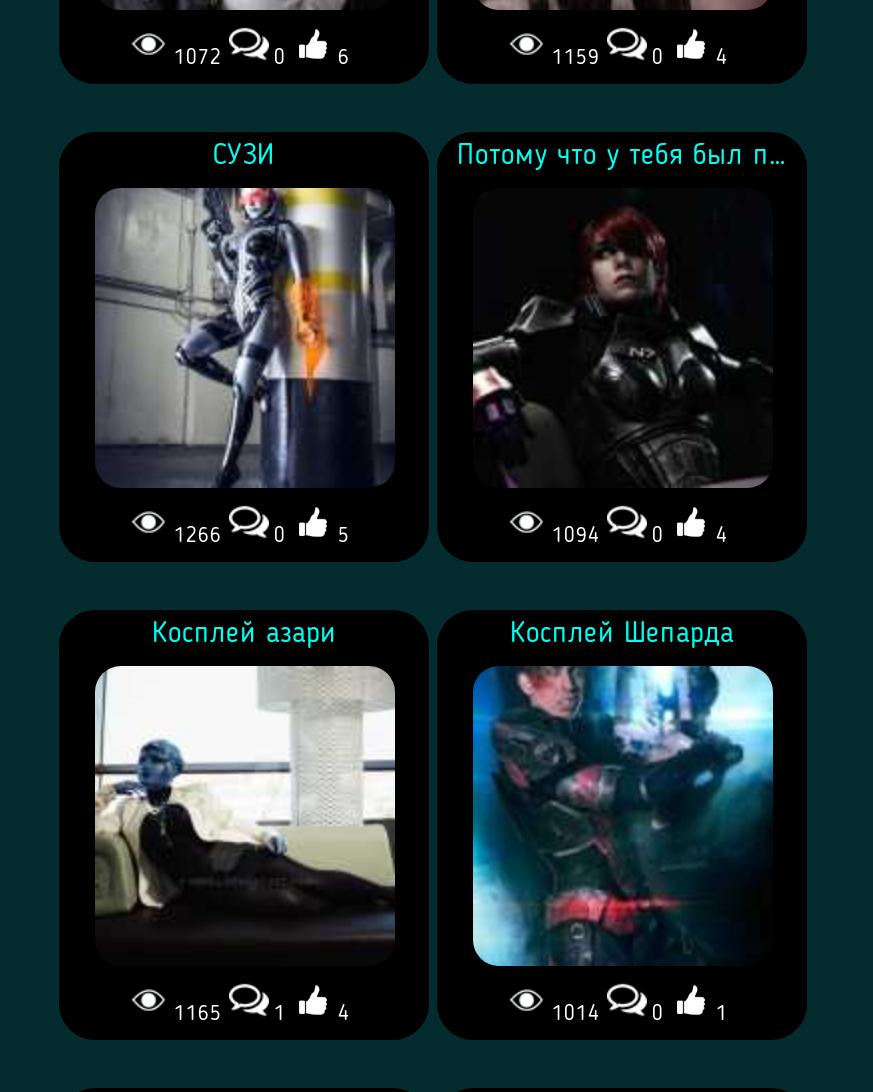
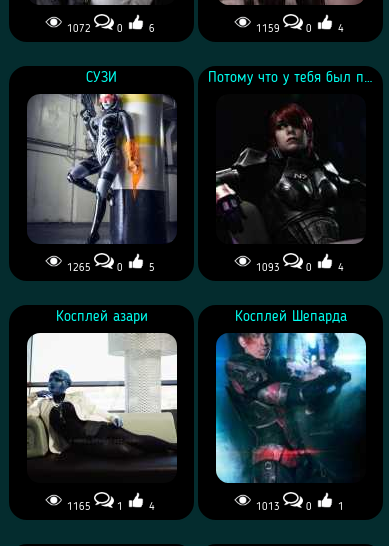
- 1266
+ 1265

- 1094
+ 1093

- 1014
+ 1013
